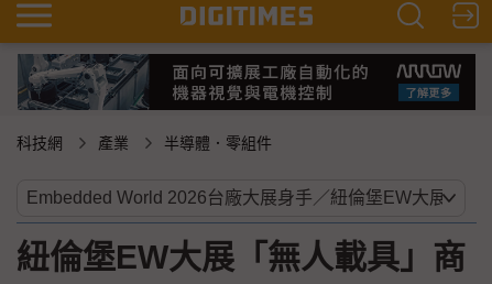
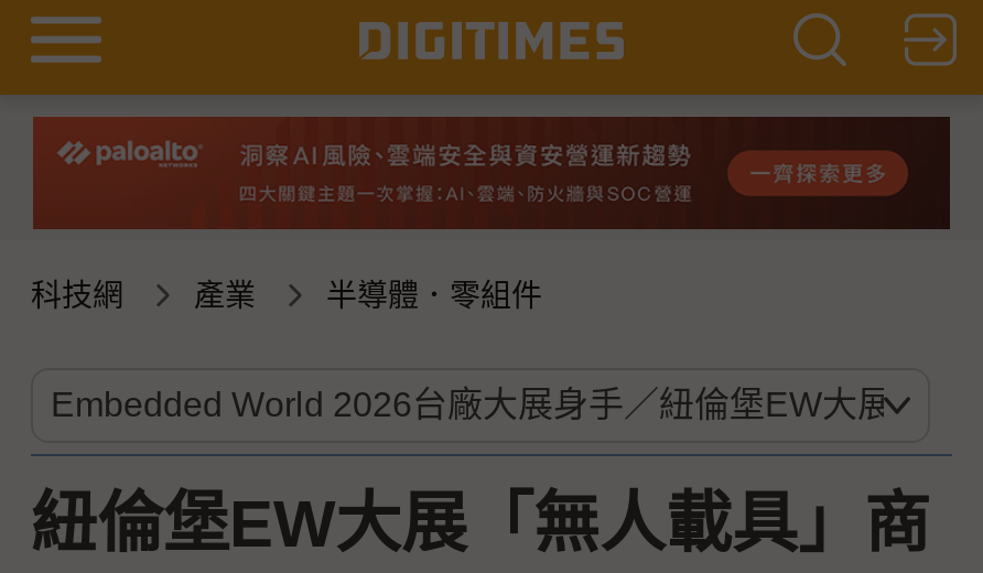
- [image]
+ [image]
